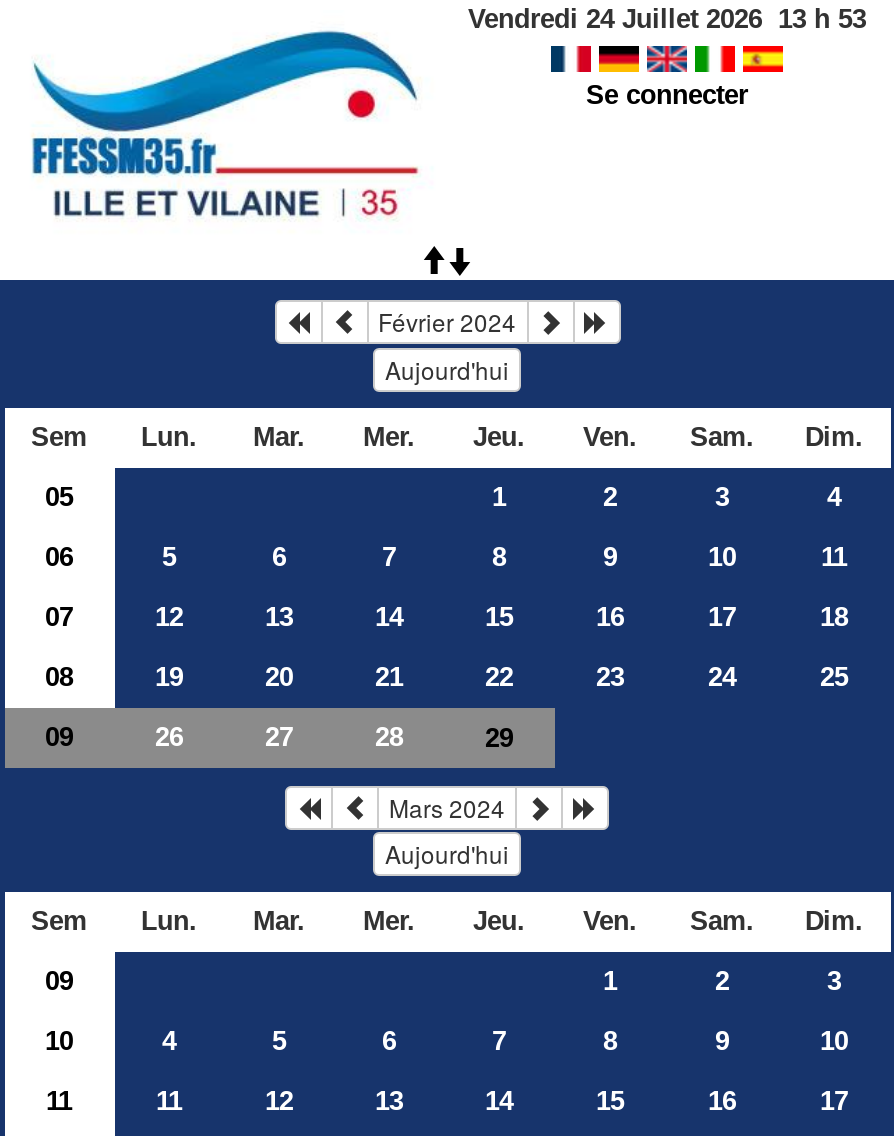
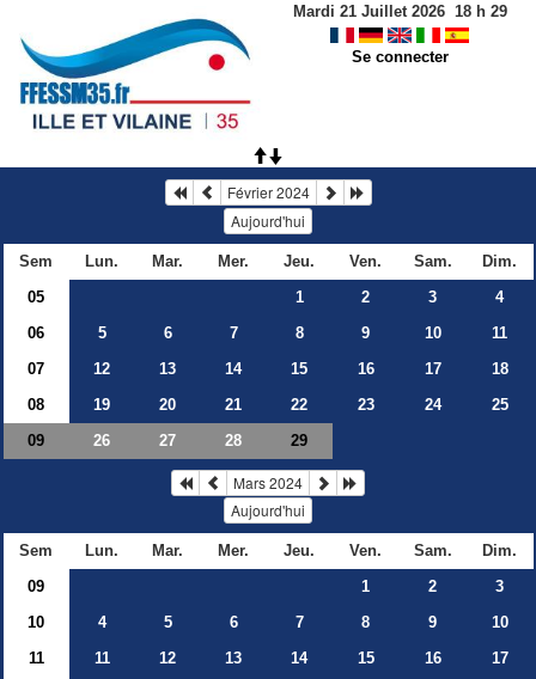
- Vendredi 24 Juillet 2026 13 h 53
+ Mardi 21 Juillet 2026 18 h 29
